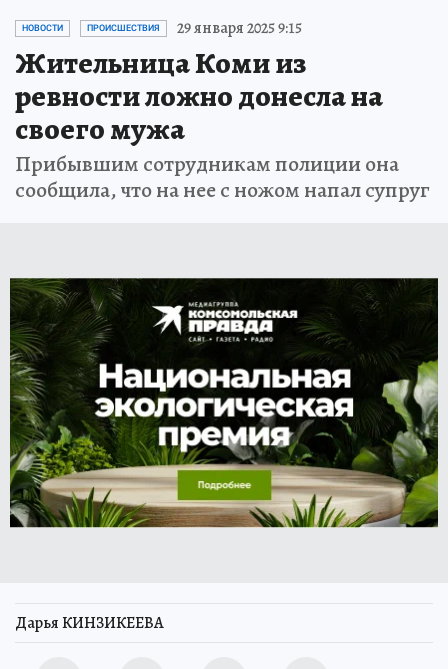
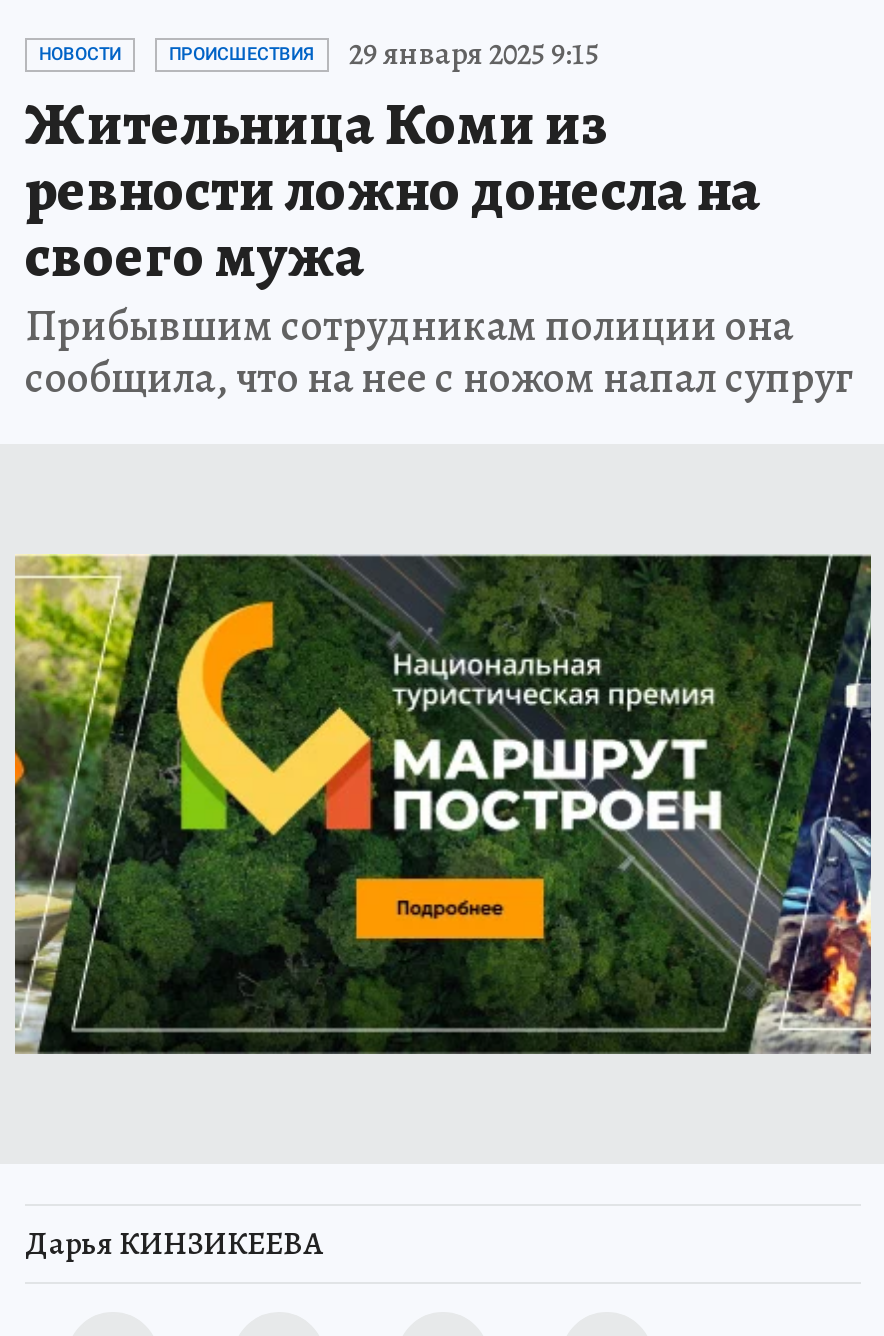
- [image]
+ [image]
